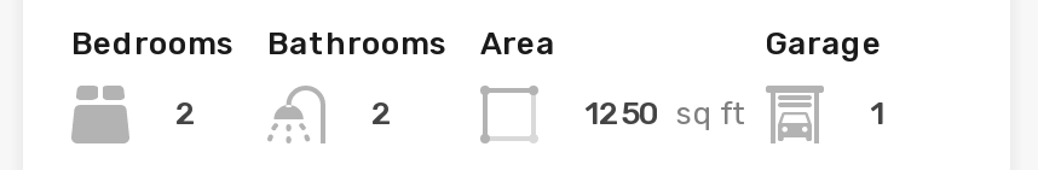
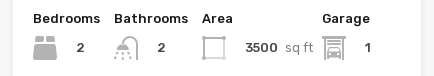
- 1250 sq ft
+ 3500 sq ft
